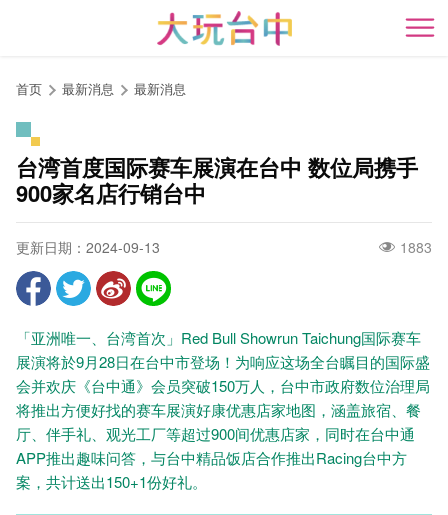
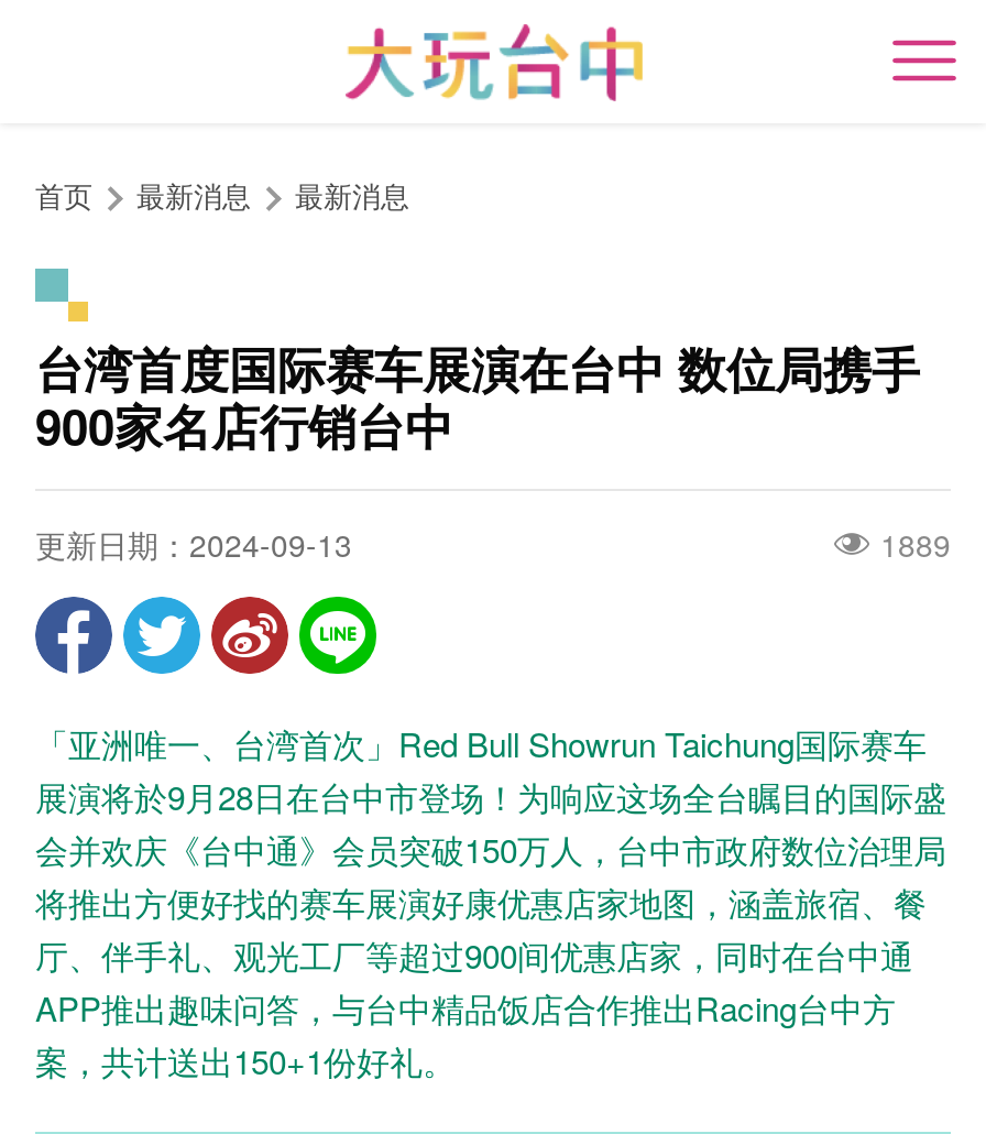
- 1883
+ 1889
